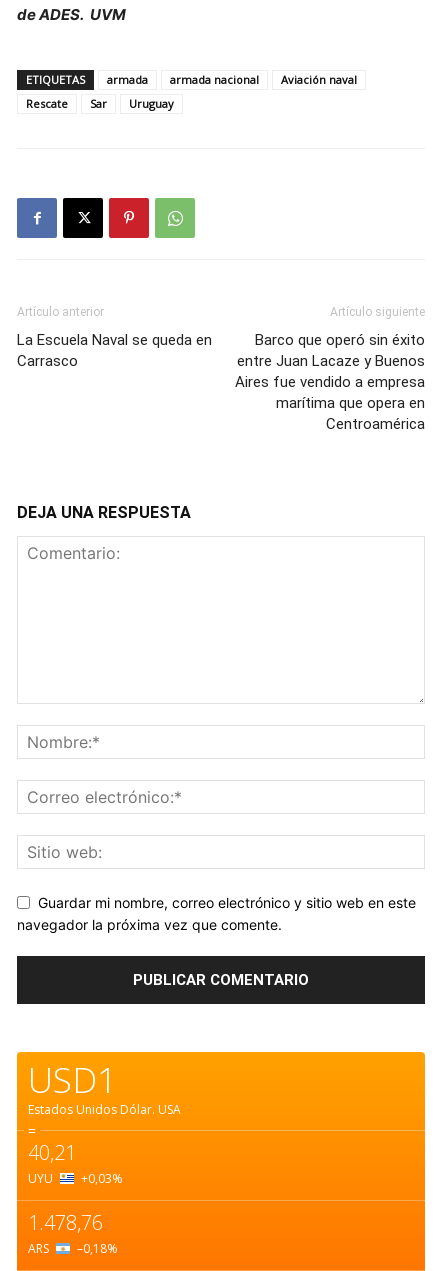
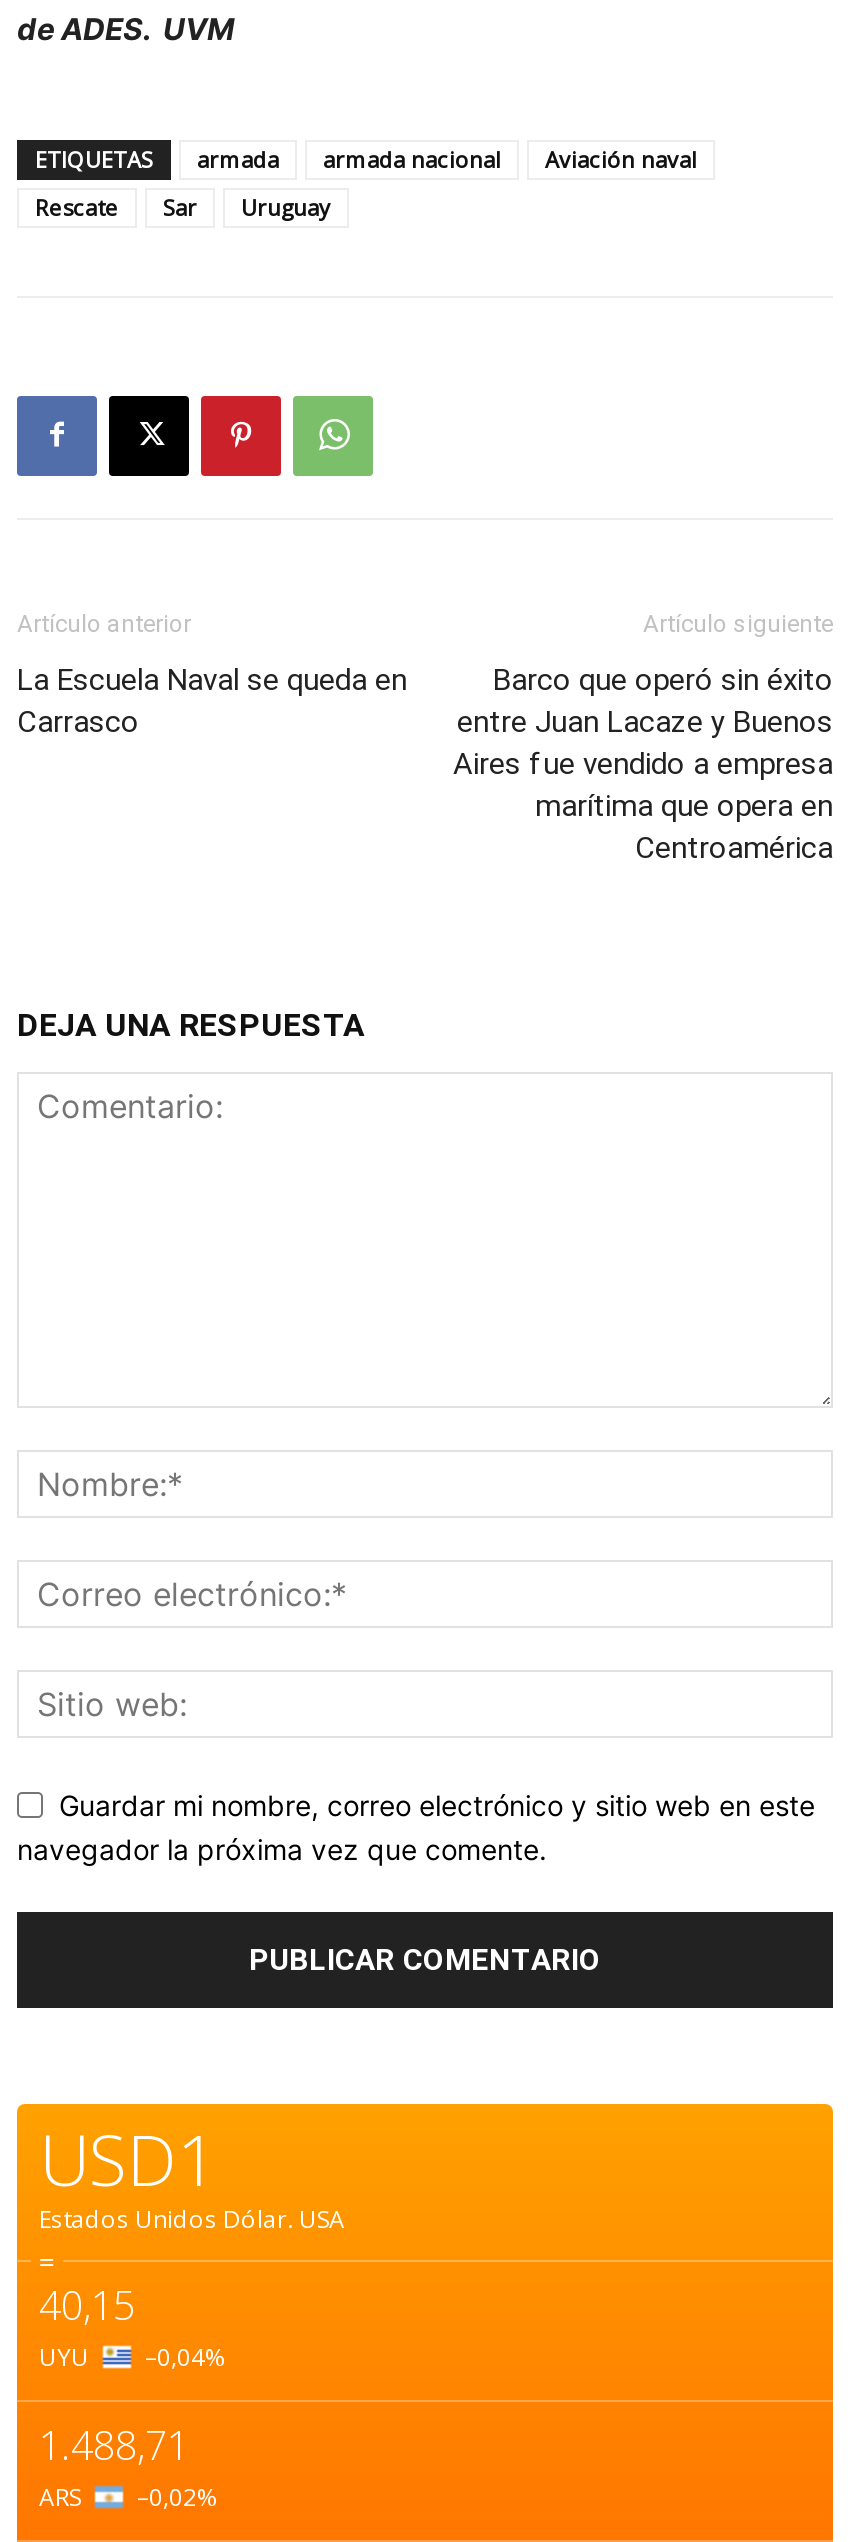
- 40,21
+ 40,15

- UYU +0,03%
+ UYU –0,04%

- 1.478,76
+ 1.488,71

- ARS –0,18%
+ ARS –0,02%
